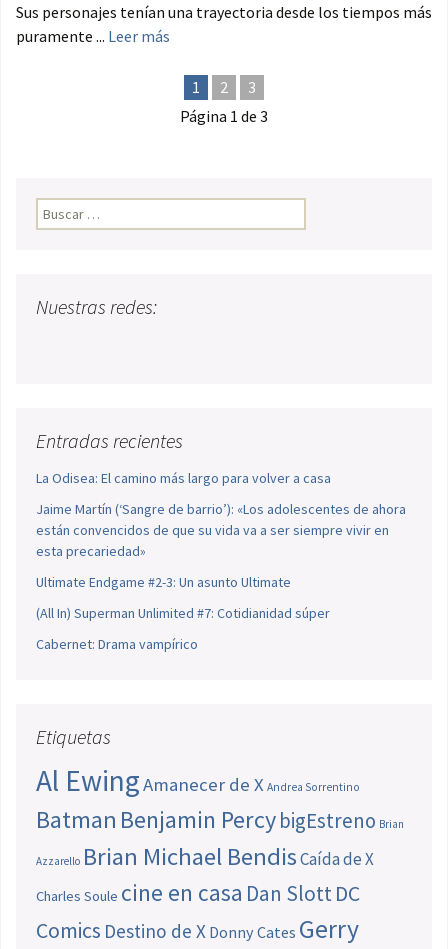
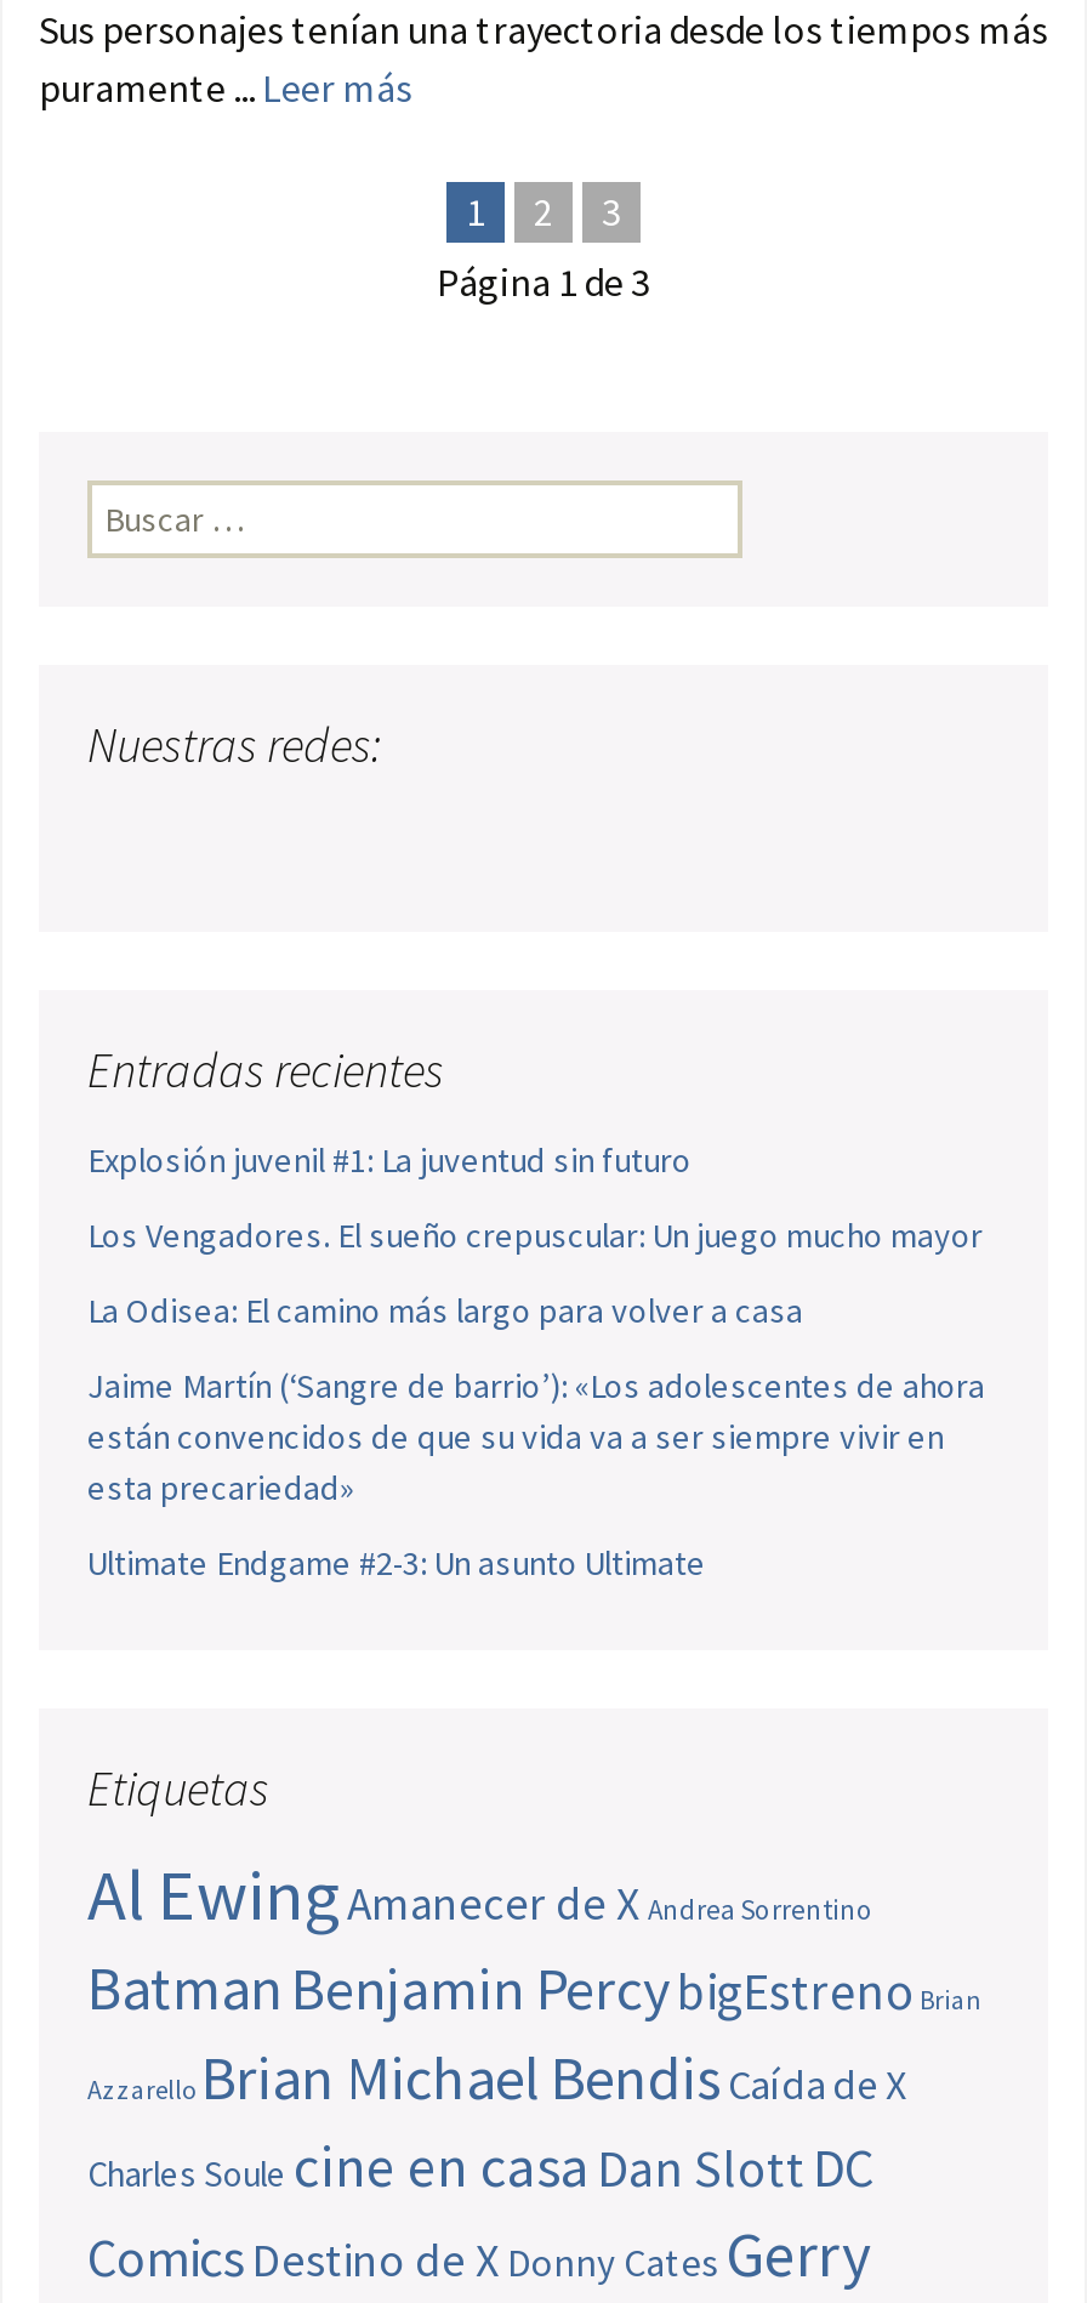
+ Explosión juvenil #1: La juventud sin futuro
+ Los Vengadores. El sueño crepuscular: Un juego mucho mayor

moved down: La Odisea: El camino más largo para volver a casa | Jaime Martín (‘Sangre de barrio’): «Los adolescentes de ahora | están convencidos de que su vida va a ser siempre vivir en | esta precariedad» | Ultimate Endgame #2-3: Un asunto Ultimate

- (All In) Superman Unlimited #7: Cotidianidad súper
- Cabernet: Drama vampírico
